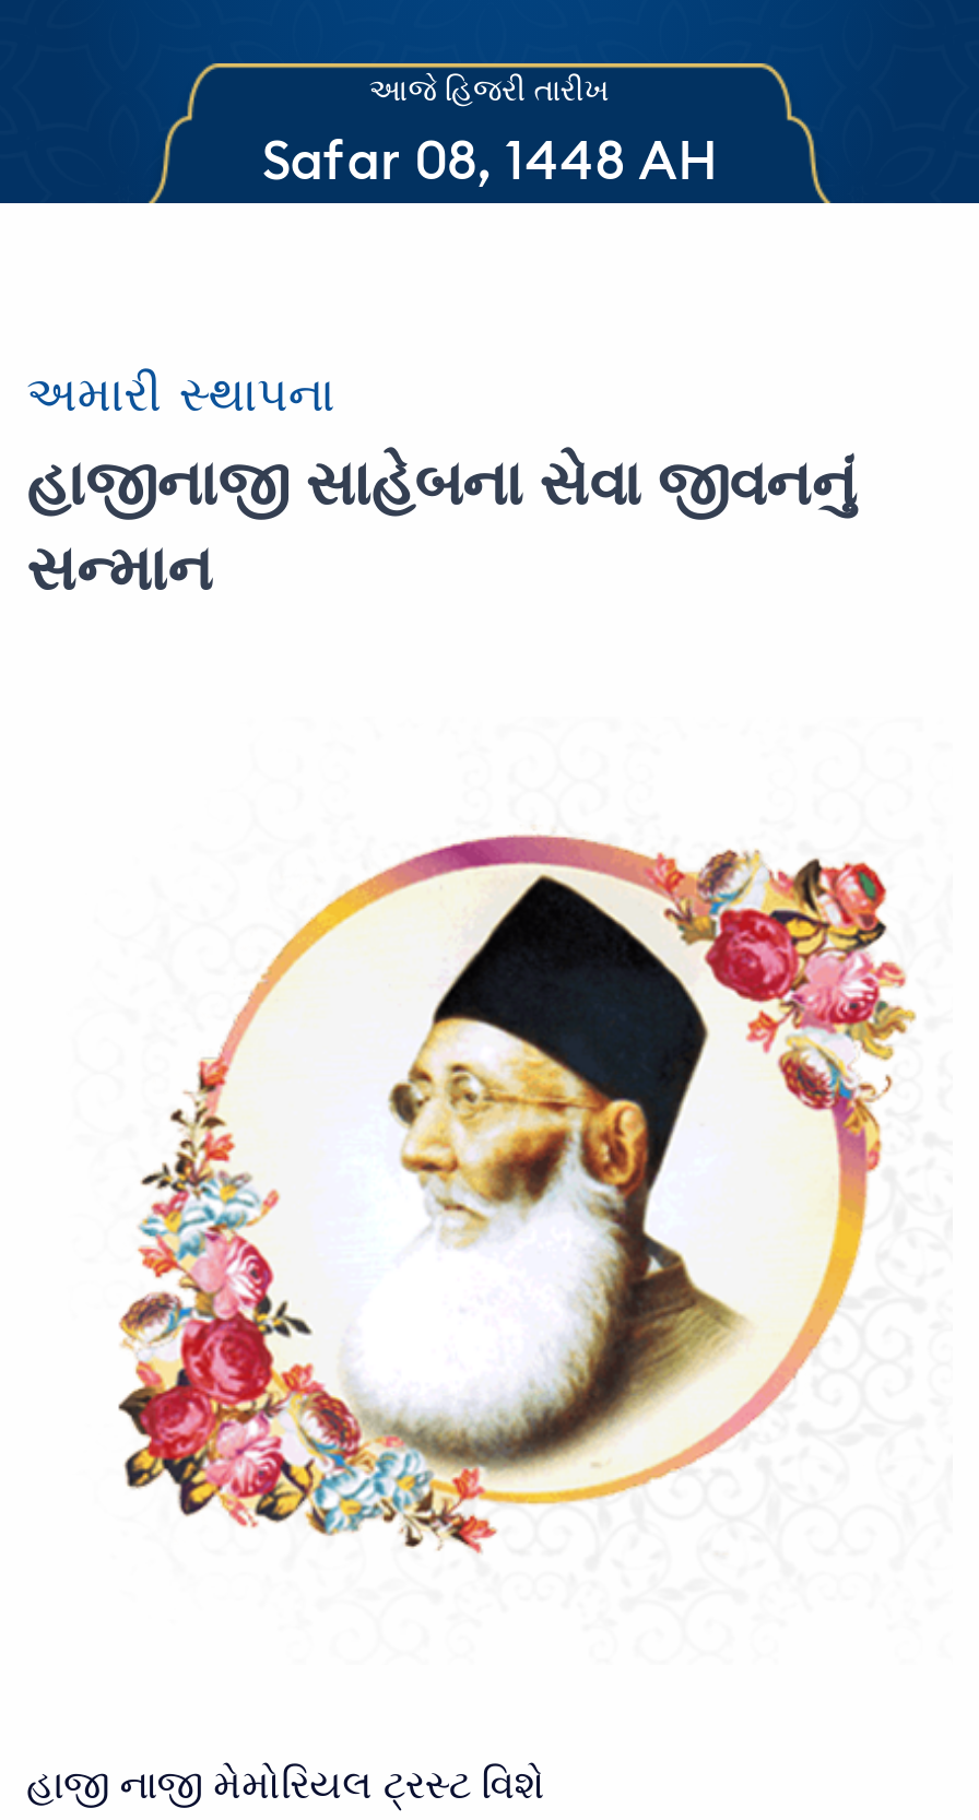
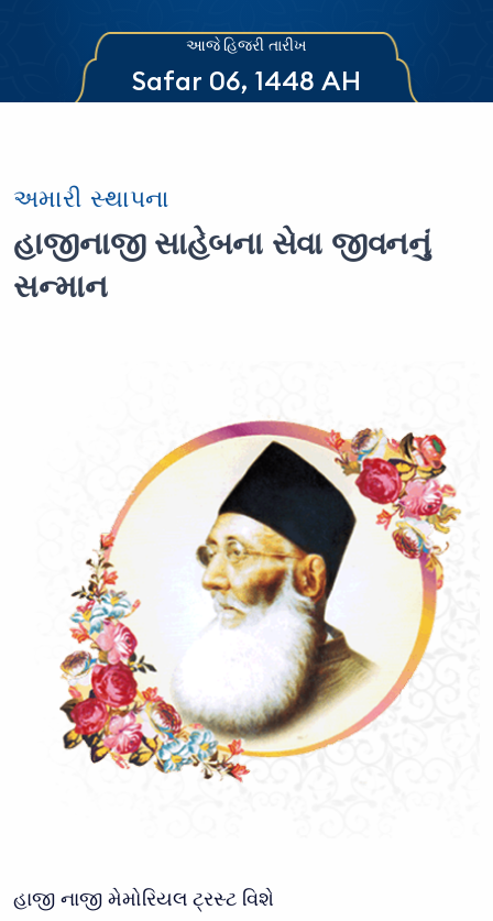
- Safar 08, 1448 AH
+ Safar 06, 1448 AH
